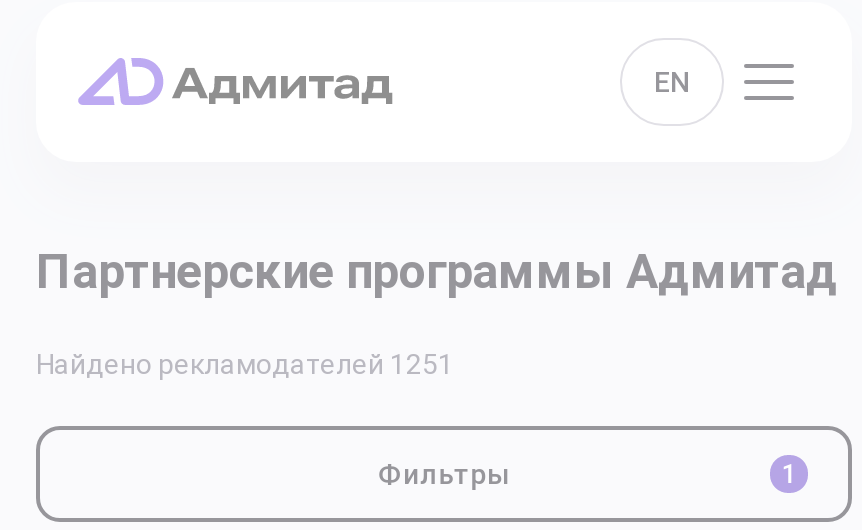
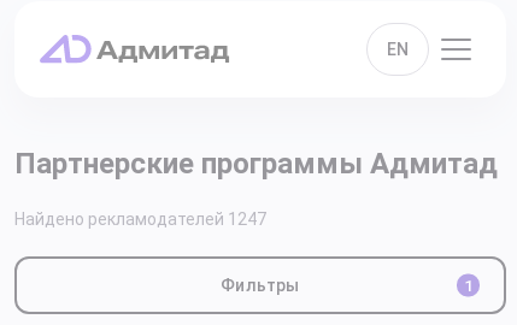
- Найдено рекламодателей 1251
+ Найдено рекламодателей 1247
